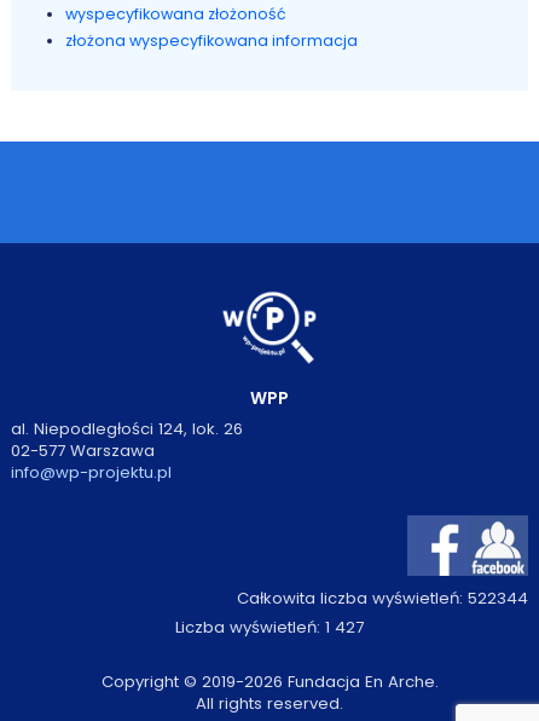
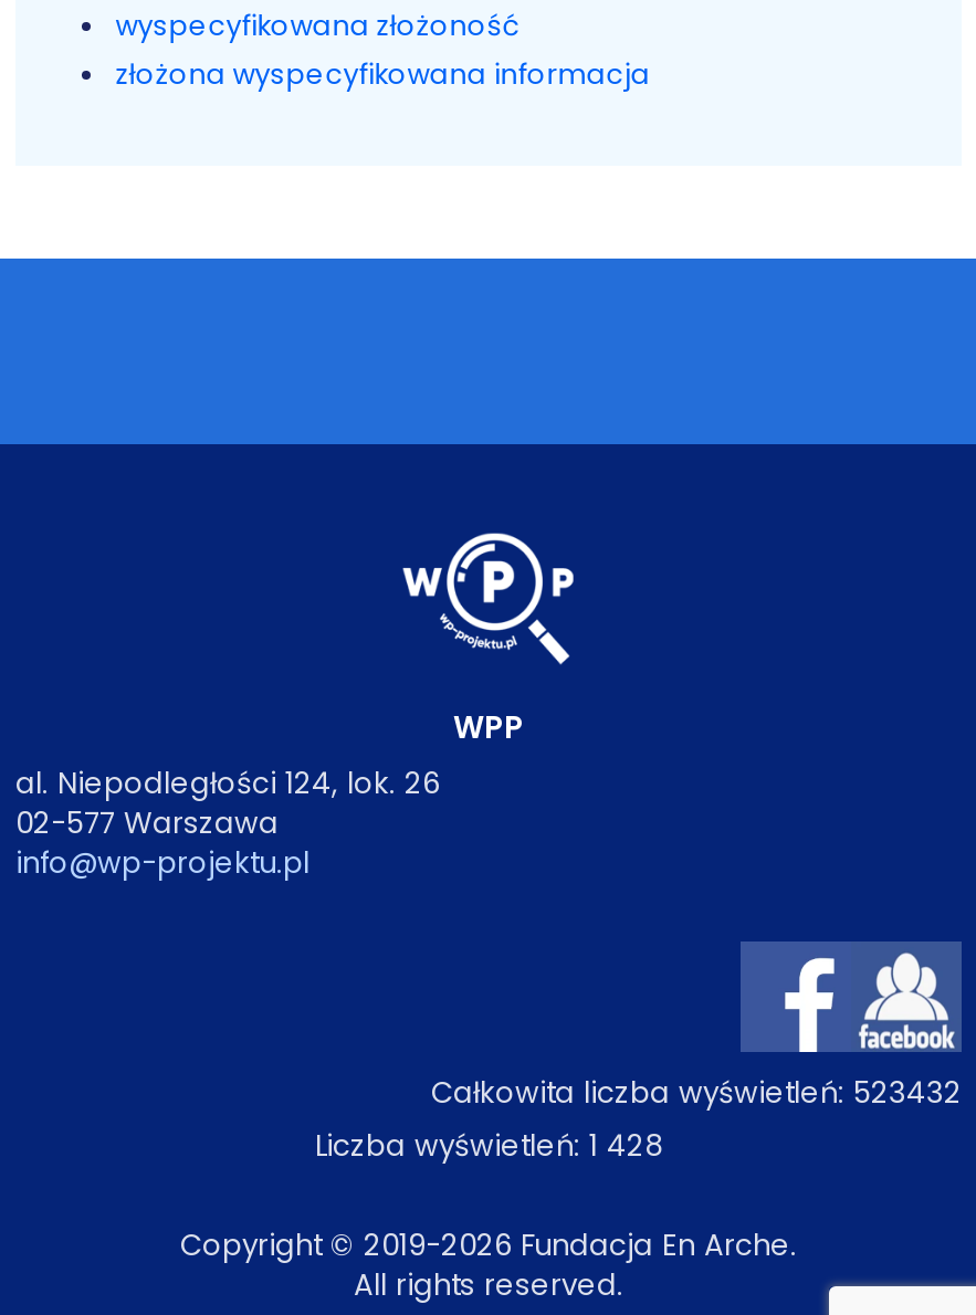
- Całkowita liczba wyświetleń: 522344
+ Całkowita liczba wyświetleń: 523432

- Liczba wyświetleń: 1 427
+ Liczba wyświetleń: 1 428
